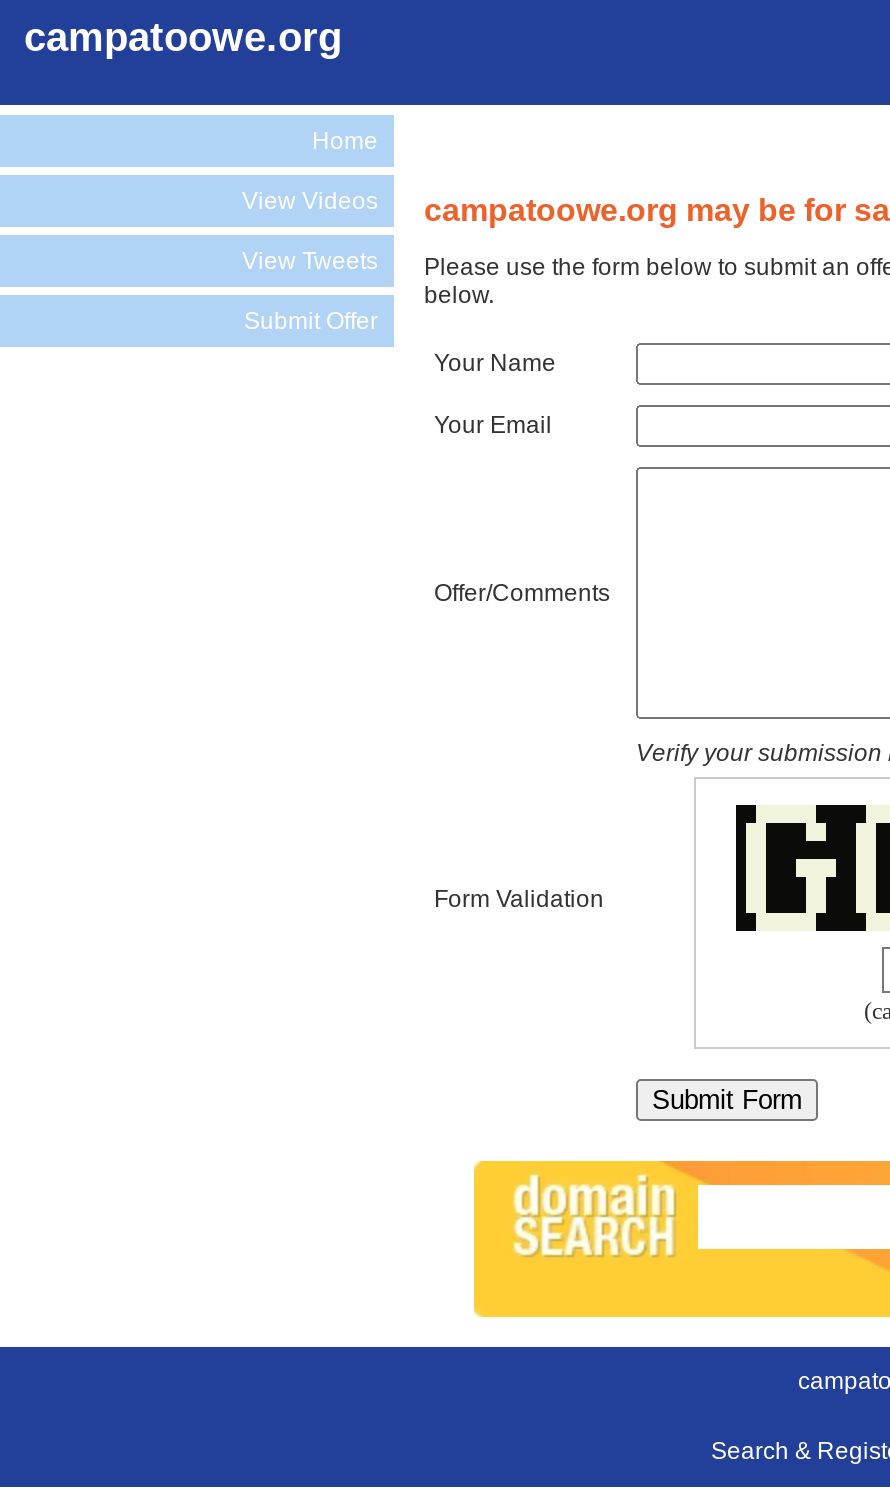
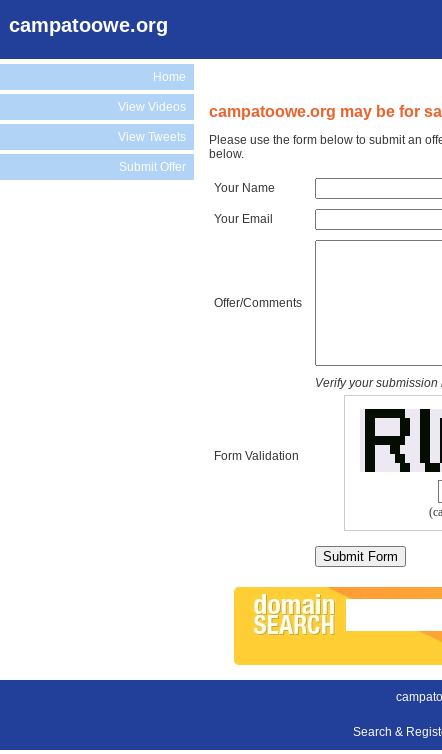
- [image]
+ [image]
